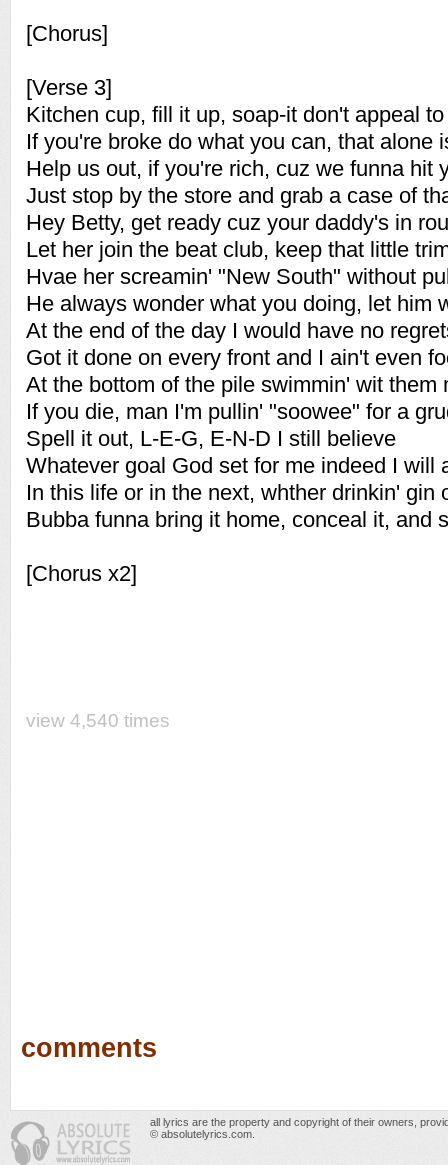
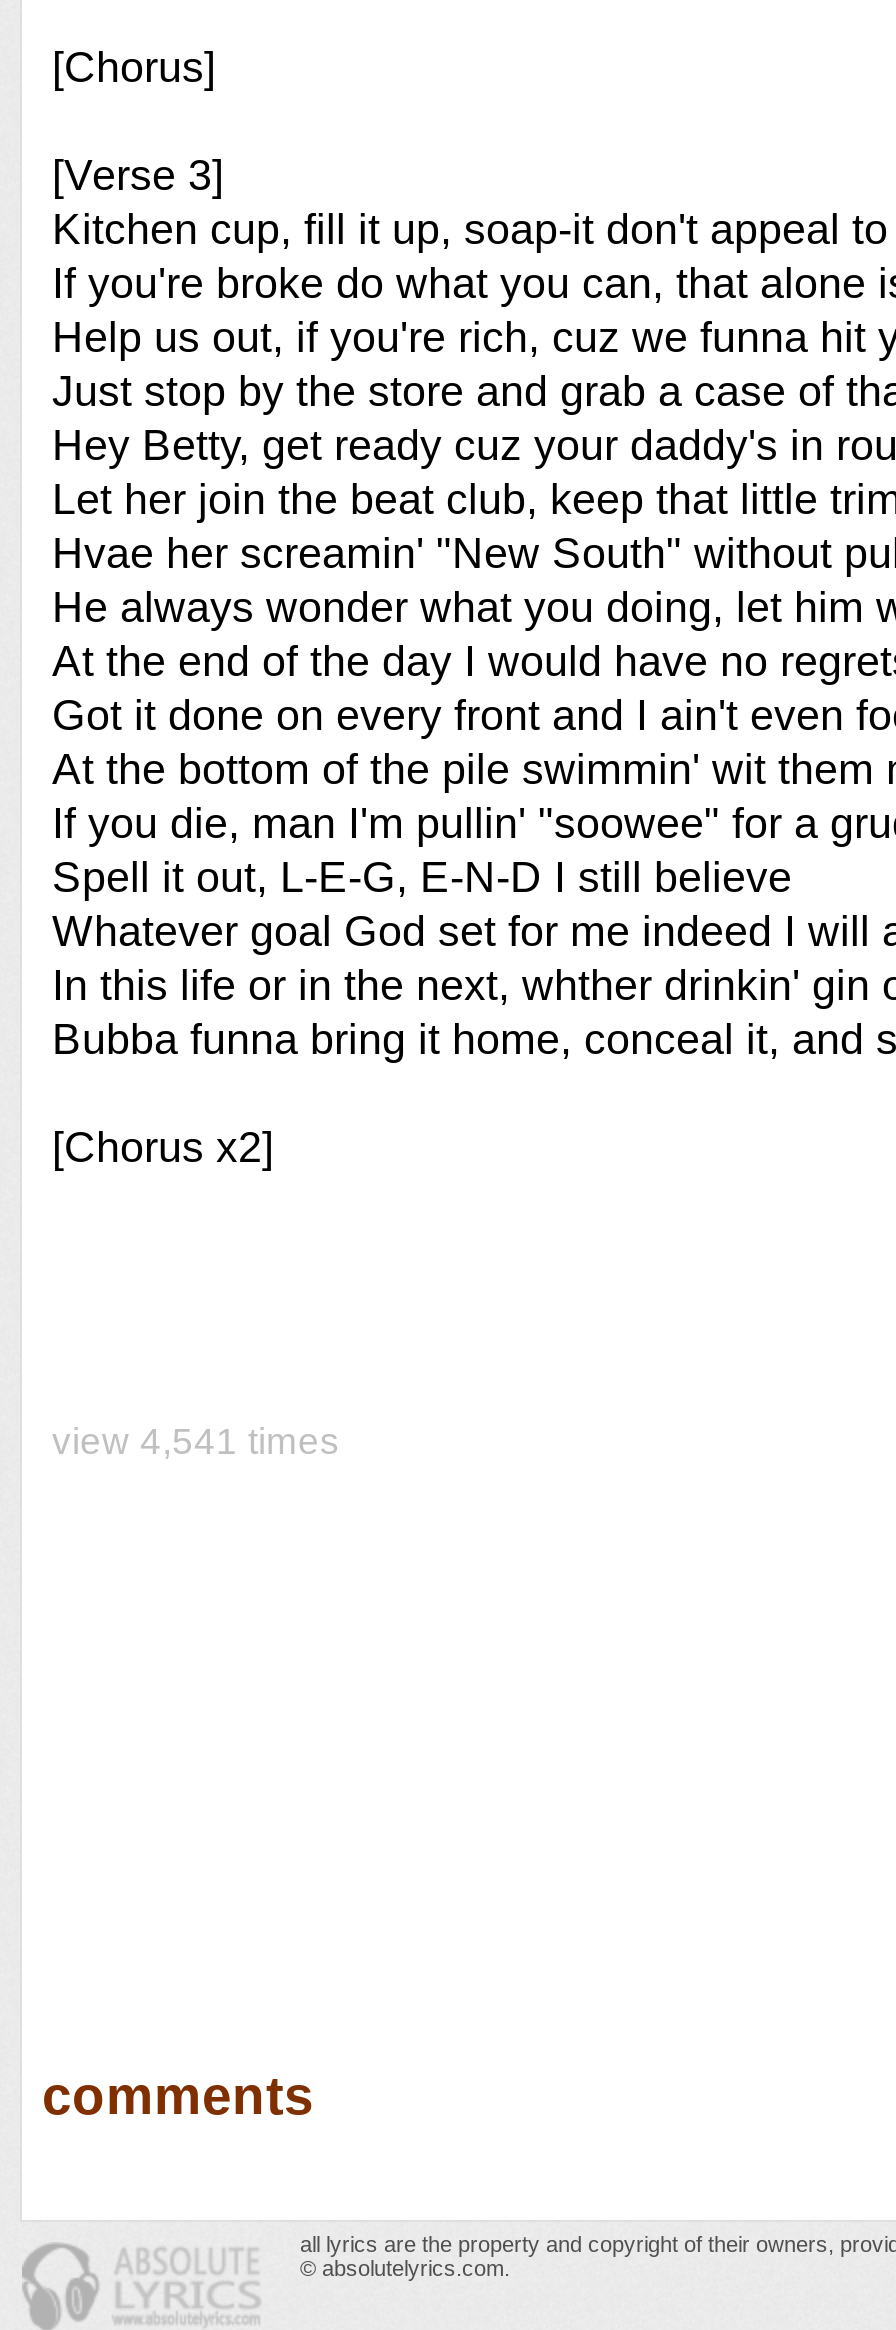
- view 4,540 times
+ view 4,541 times
